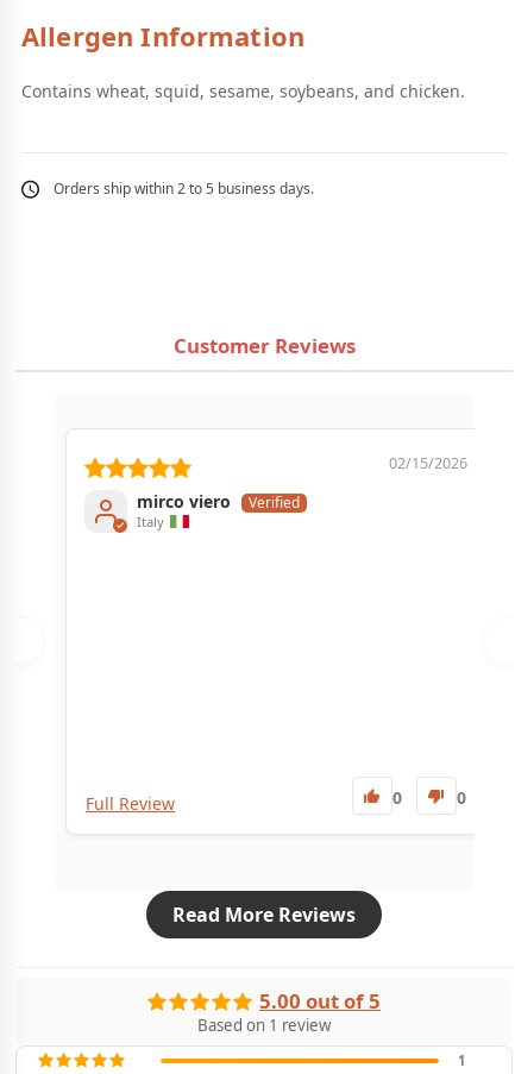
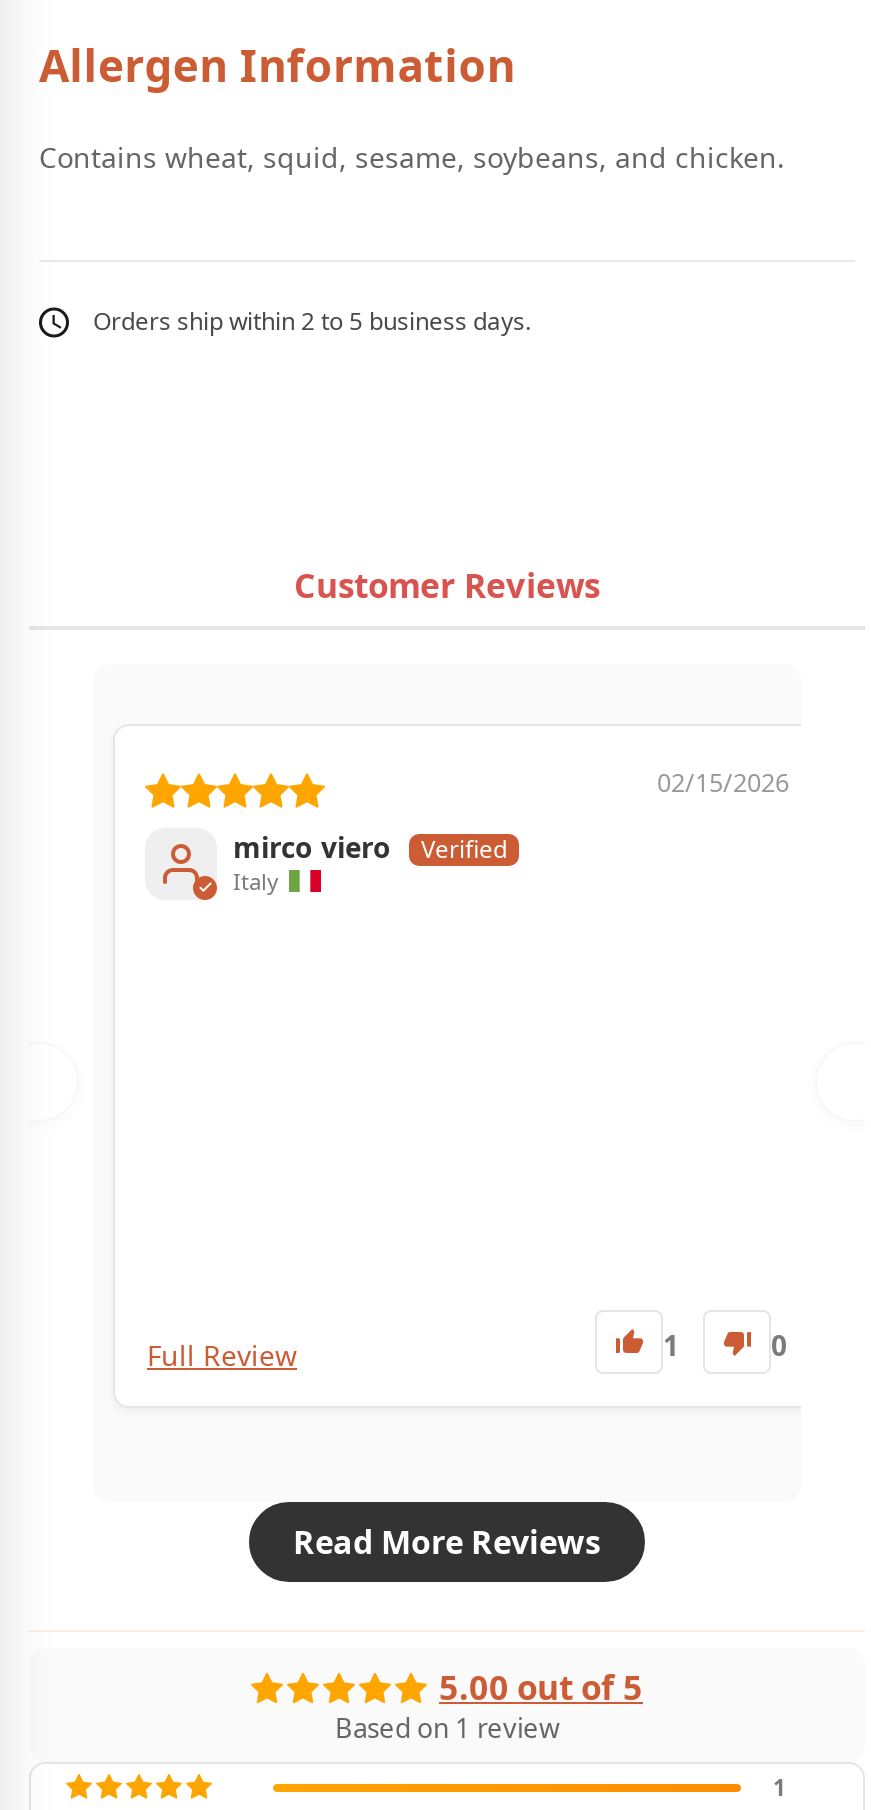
- 0
+ 1
